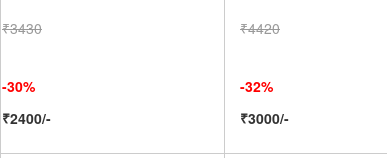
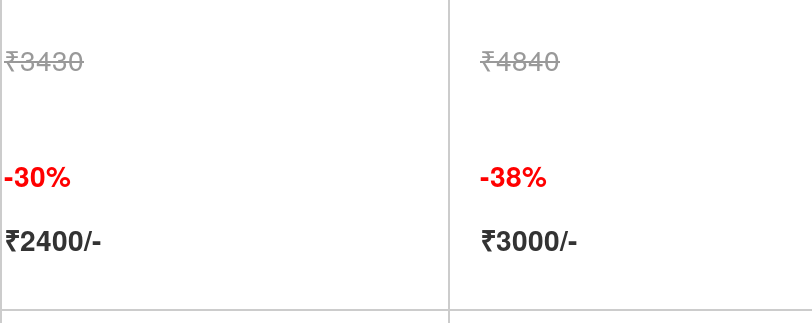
- ₹4420
+ ₹4840

- -32%
+ -38%
